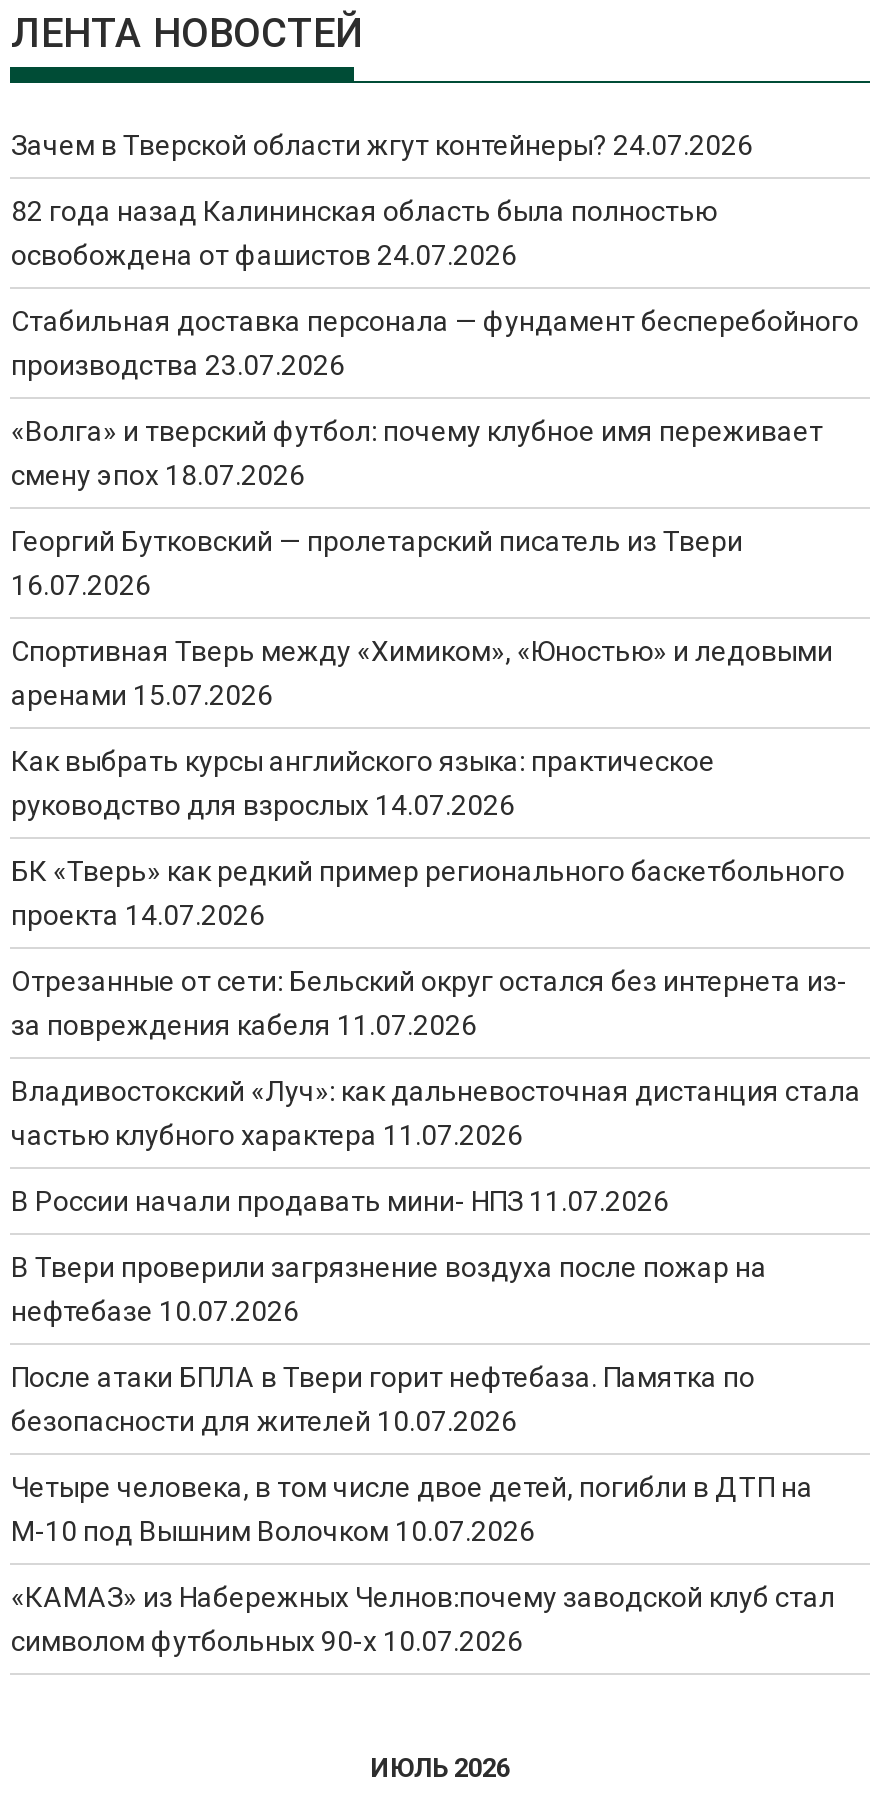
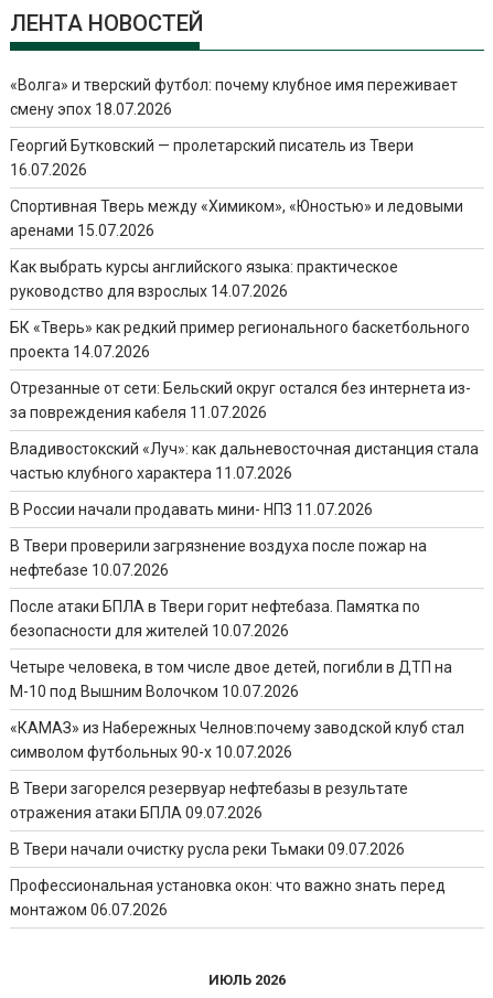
- Зачем в Тверской области жгут контейнеры? 24.07.2026
- 82 года назад Калининская область была полностью
- освобождена от фашистов 24.07.2026
- Стабильная доставка персонала — фундамент бесперебойного
- производства 23.07.2026

moved up: «Волга» и тверский футбол: почему клубное имя переживает | смену эпох 18.07.2026 | Георгий Бутковский — пролетарский писатель из Твери | ... | «КАМАЗ» из Набережных Челнов:почему заводской клуб стал | символом футбольных 90-х 10.07.2026

+ В Твери загорелся резервуар нефтебазы в результате
+ отражения атаки БПЛА 09.07.2026
+ В Твери начали очистку русла реки Тьмаки 09.07.2026
+ Профессиональная установка окон: что важно знать перед
+ монтажом 06.07.2026
